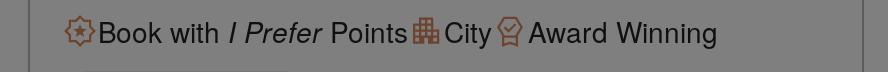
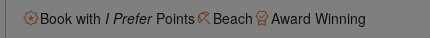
- City
+ Beach
